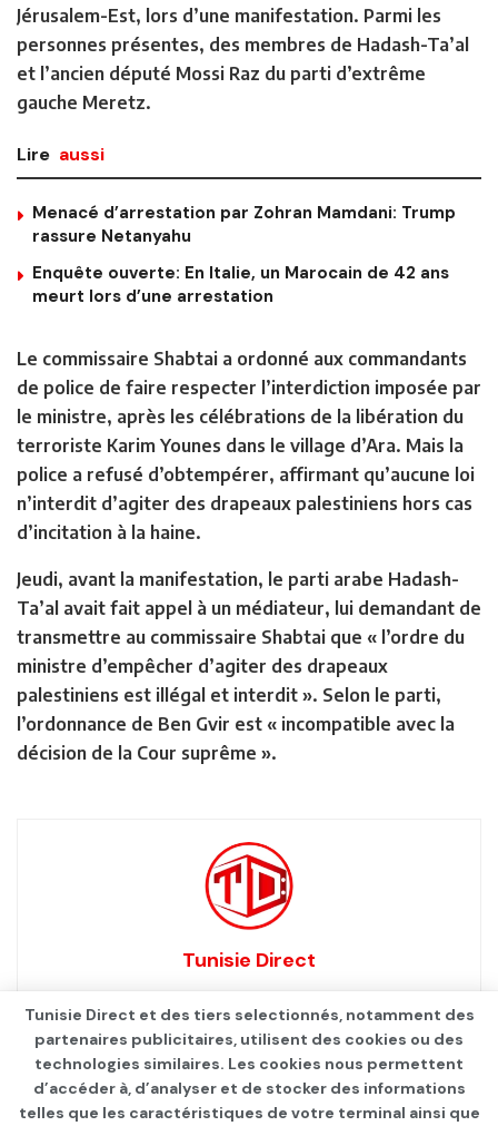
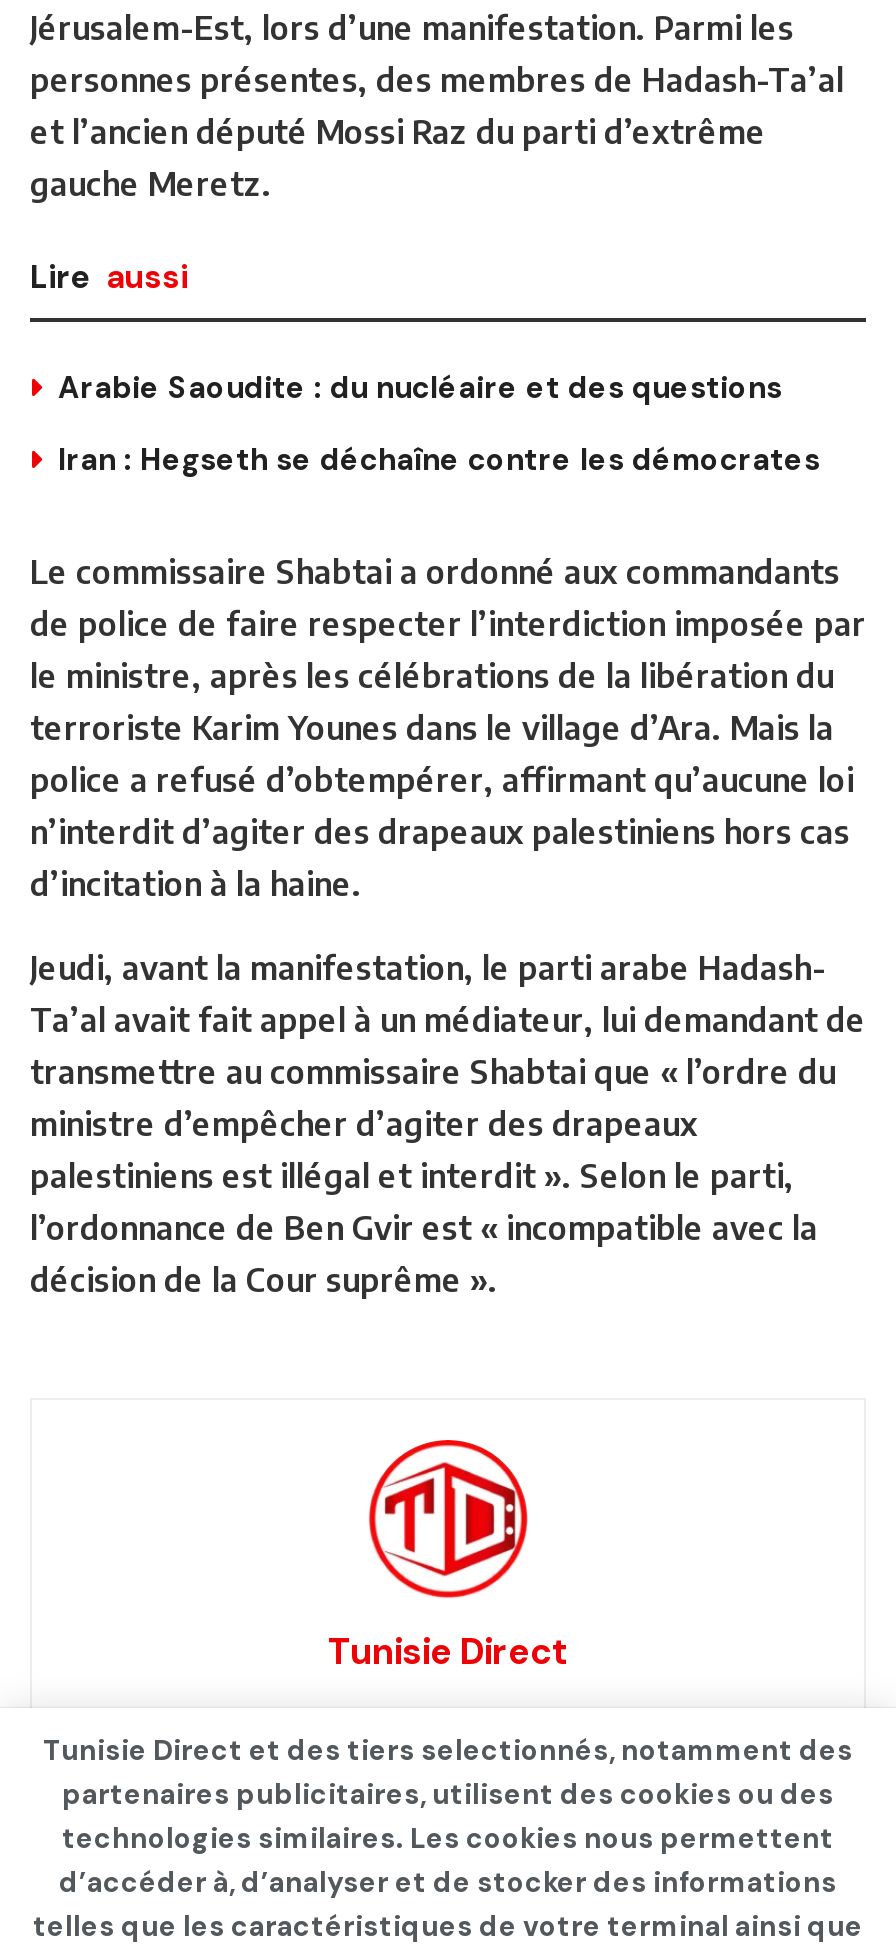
- Menacé d’arrestation par Zohran Mamdani: Trump
- rassure Netanyahu
+ Arabie Saoudite : du nucléaire et des questions

- Enquête ouverte: En Italie, un Marocain de 42 ans
- meurt lors d’une arrestation
+ Iran : Hegseth se déchaîne contre les démocrates
